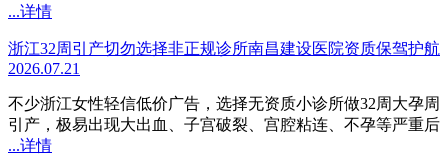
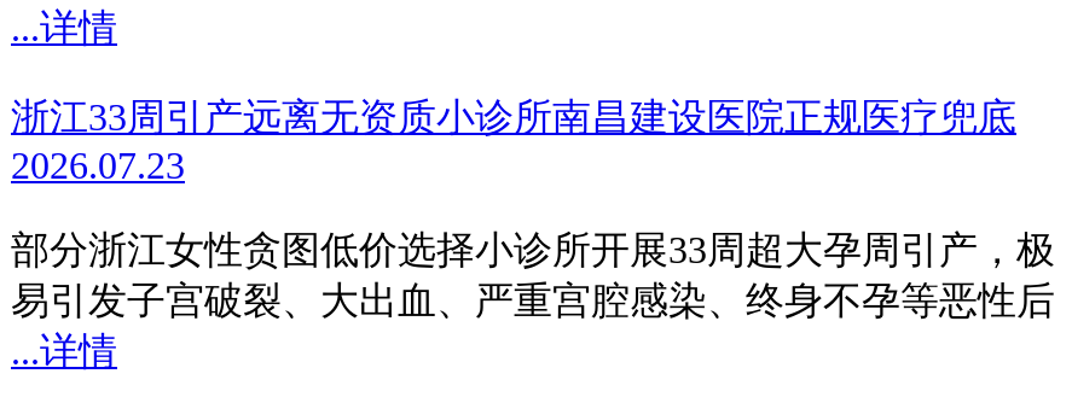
- 浙江32周引产切勿选择非正规诊所南昌建设医院资质保驾护航
- 2026.07.21
+ 浙江33周引产远离无资质小诊所南昌建设医院正规医疗兜底
+ 2026.07.23

- 不少浙江女性轻信低价广告，选择无资质小诊所做32周大孕周
- 引产，极易出现大出血、子宫破裂、宫腔粘连、不孕等严重后
+ 部分浙江女性贪图低价选择小诊所开展33周超大孕周引产，极
+ 易引发子宫破裂、大出血、严重宫腔感染、终身不孕等恶性后
